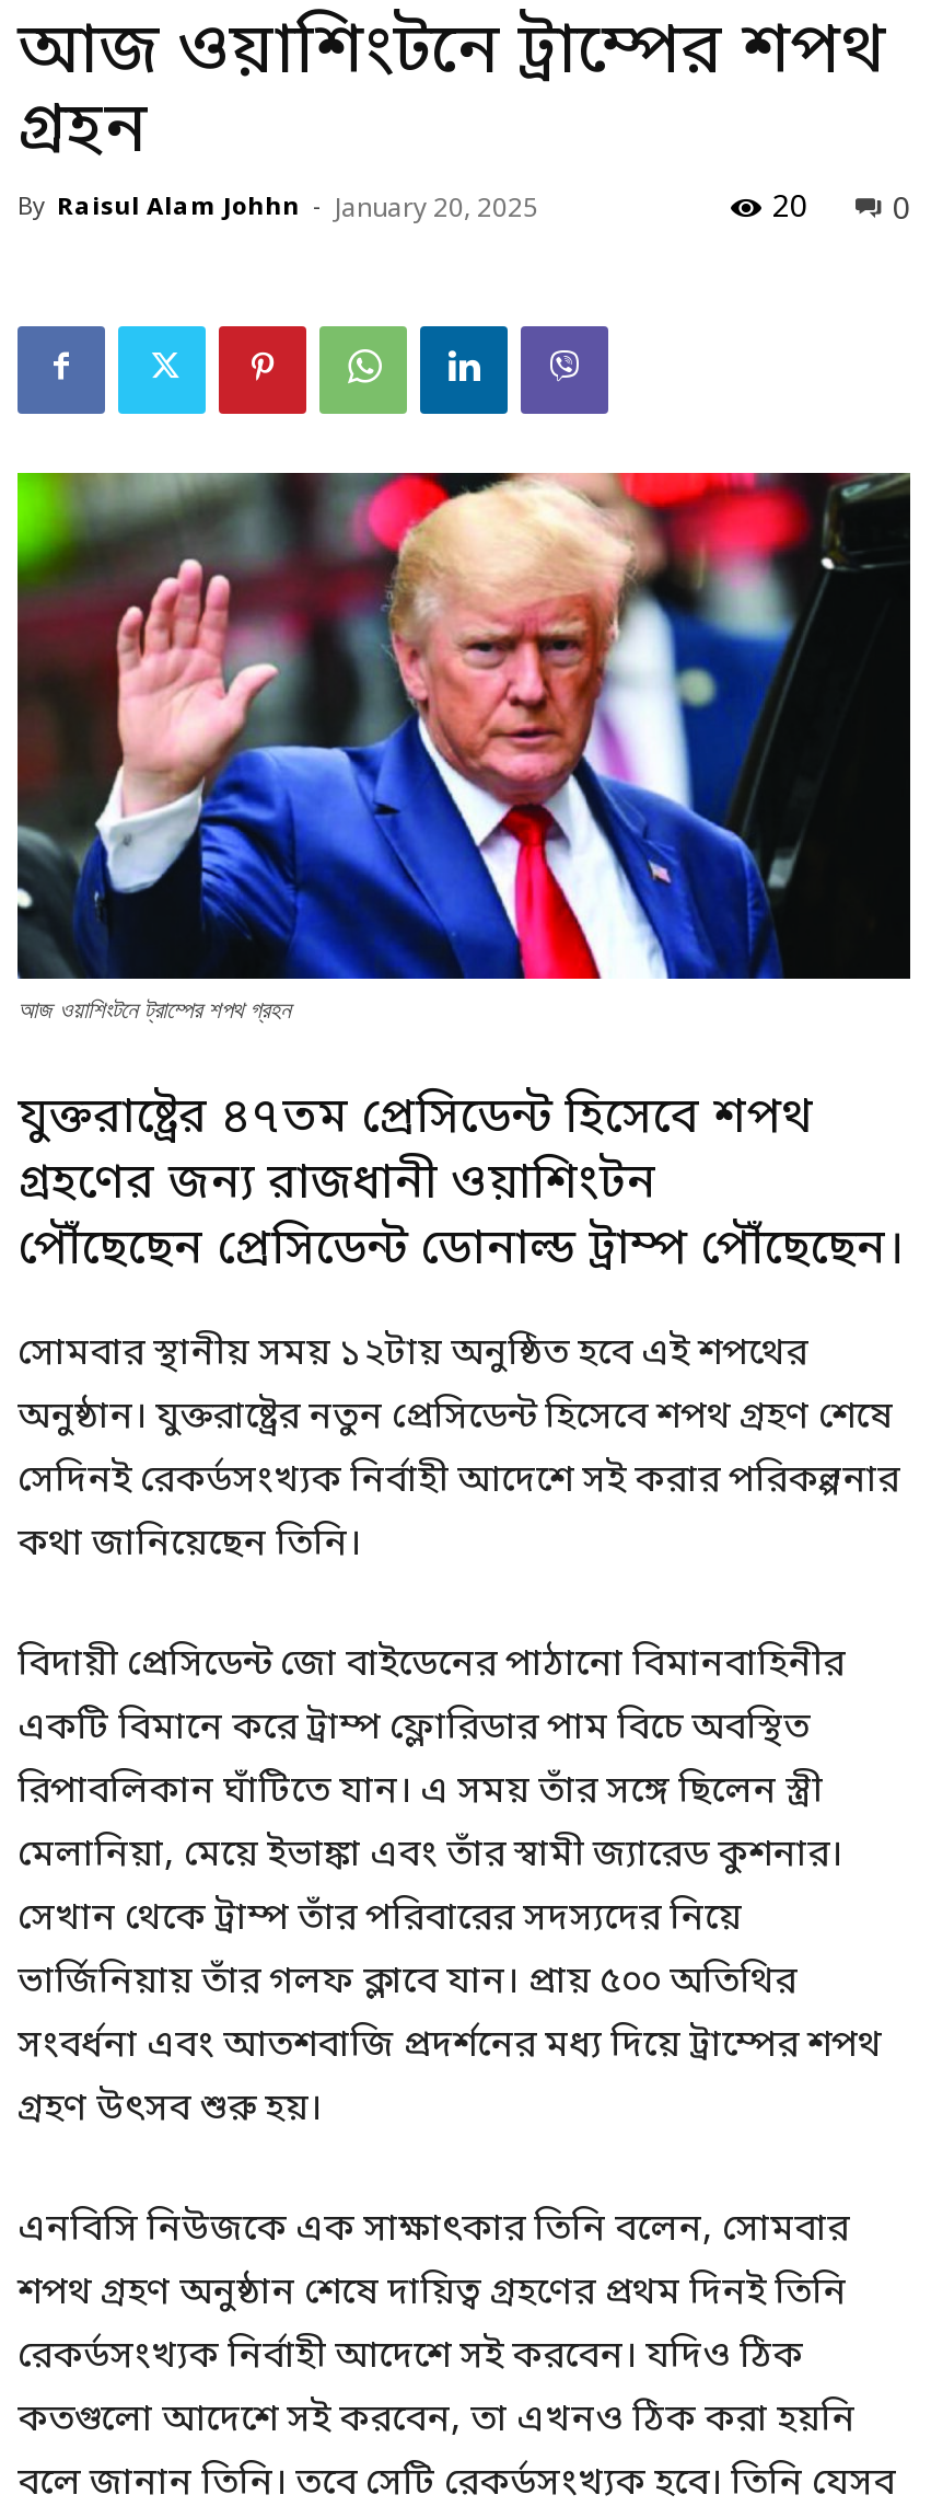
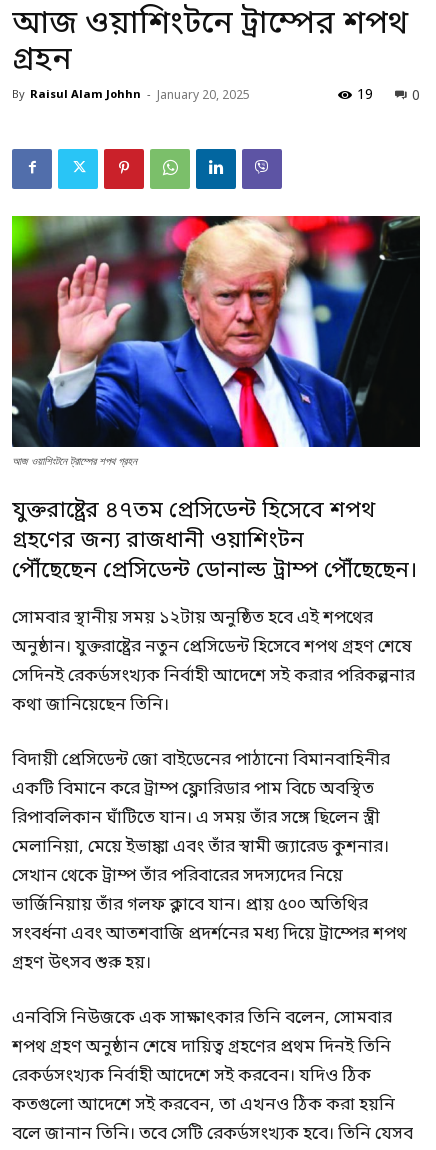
- 20
+ 19
